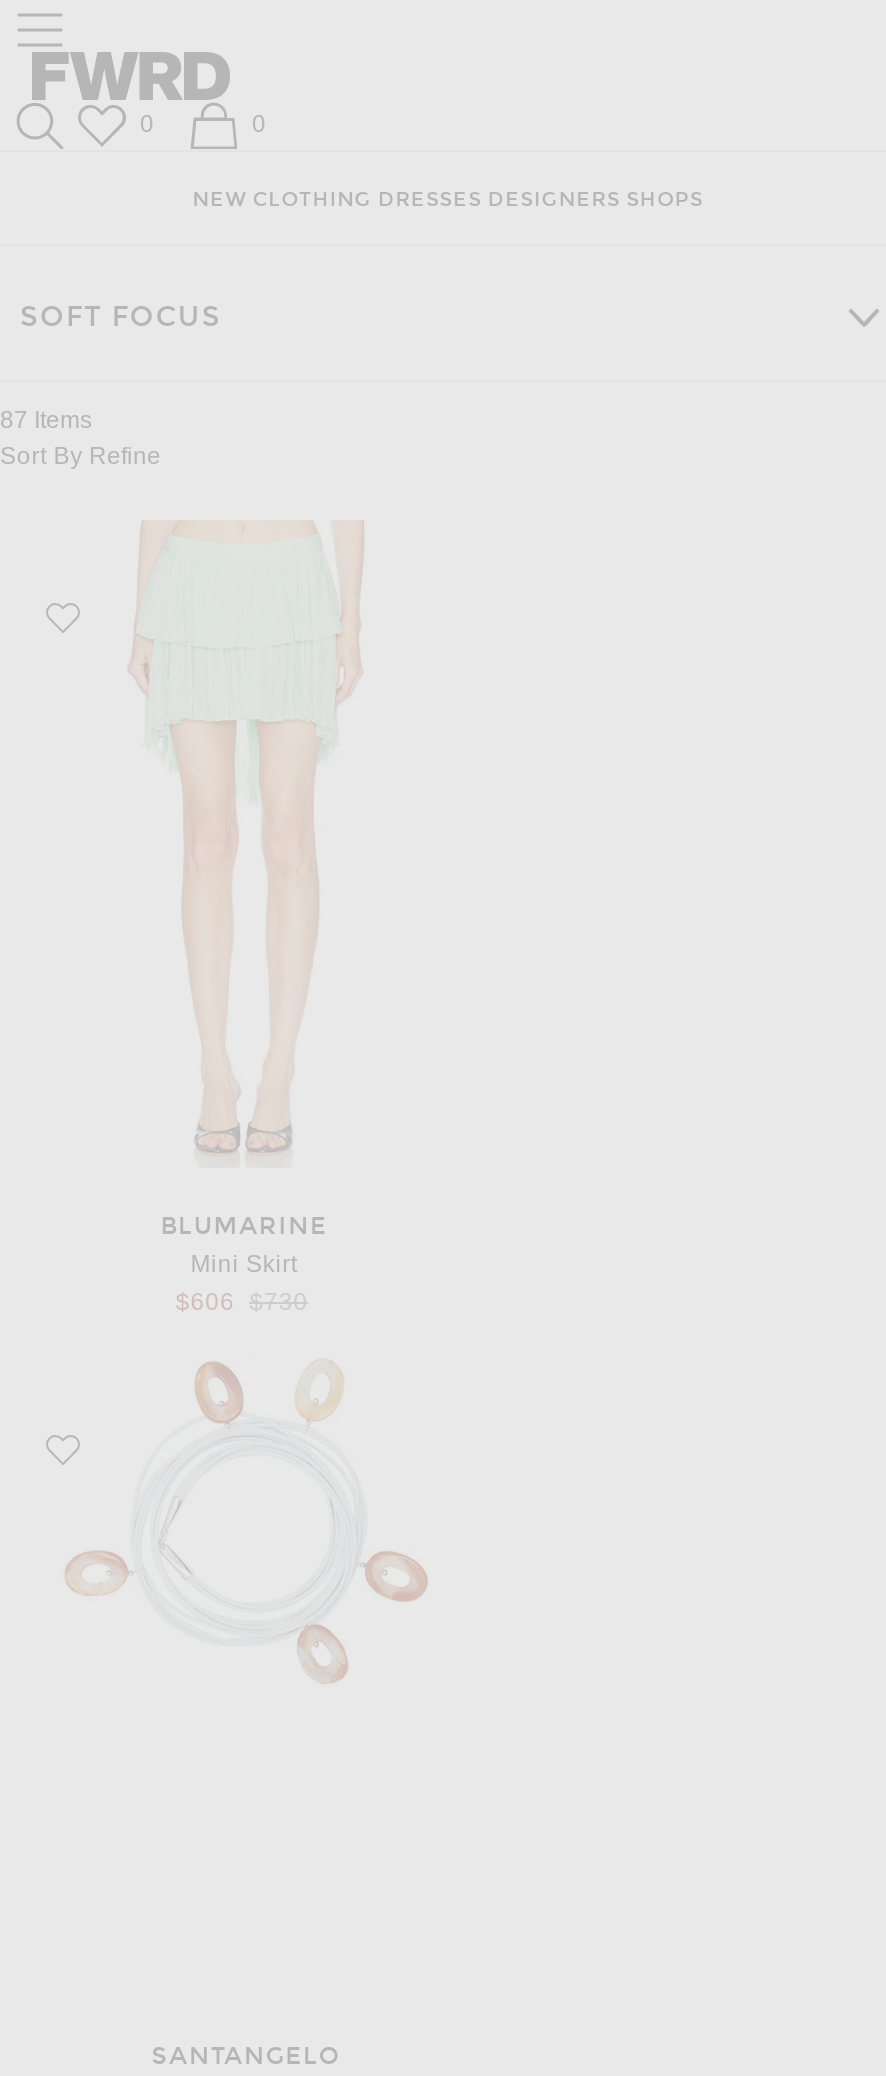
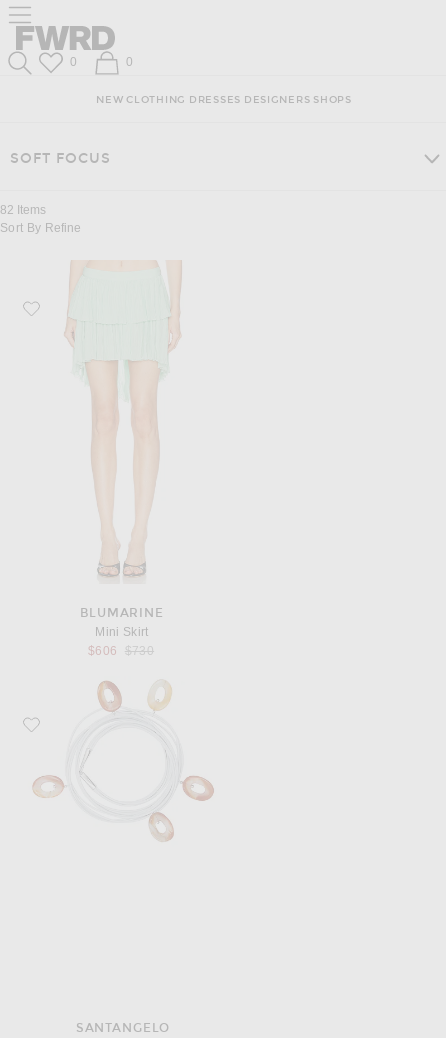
- 87 Items
+ 82 Items
